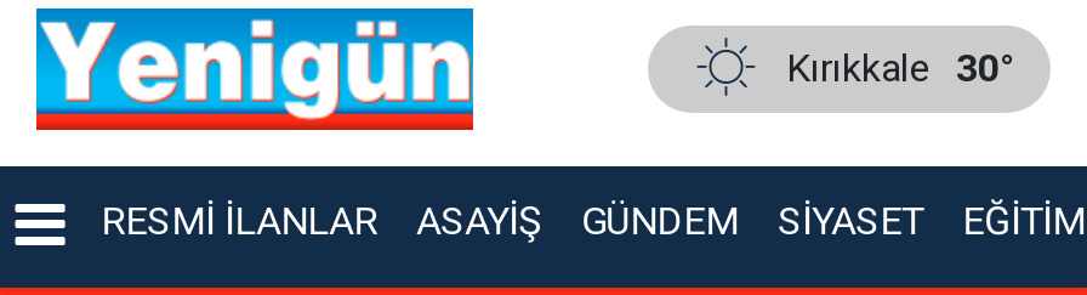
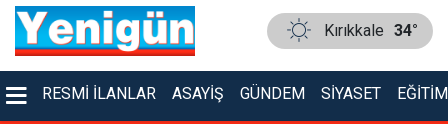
- Kırıkkale 30°
+ Kırıkkale 34°
